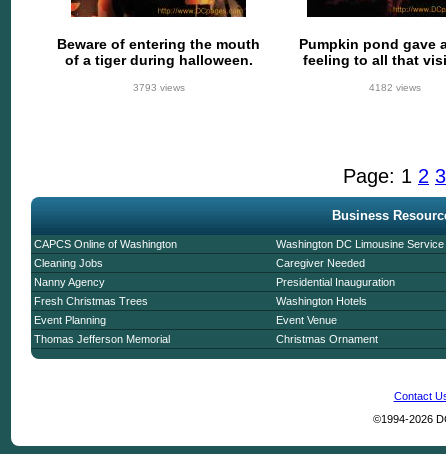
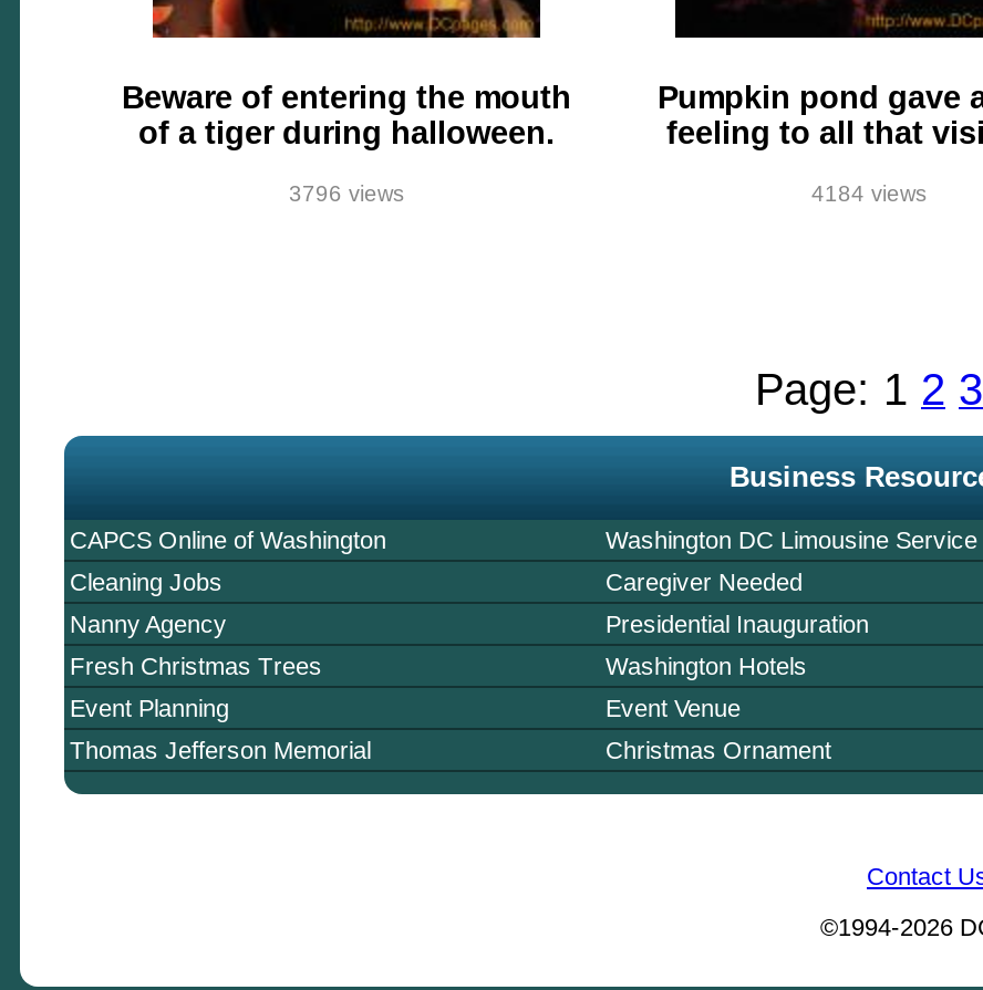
- 3793 views
+ 3796 views

- 4182 views
+ 4184 views
